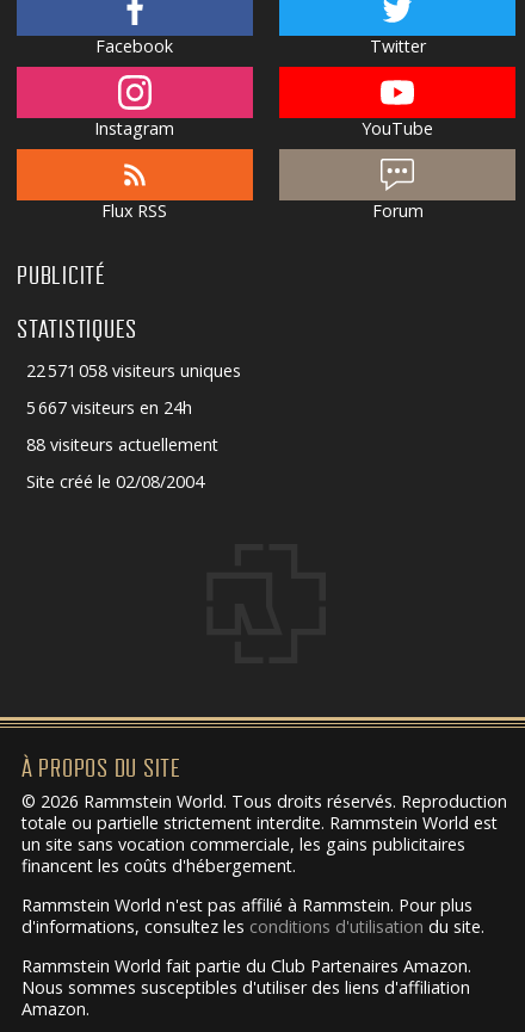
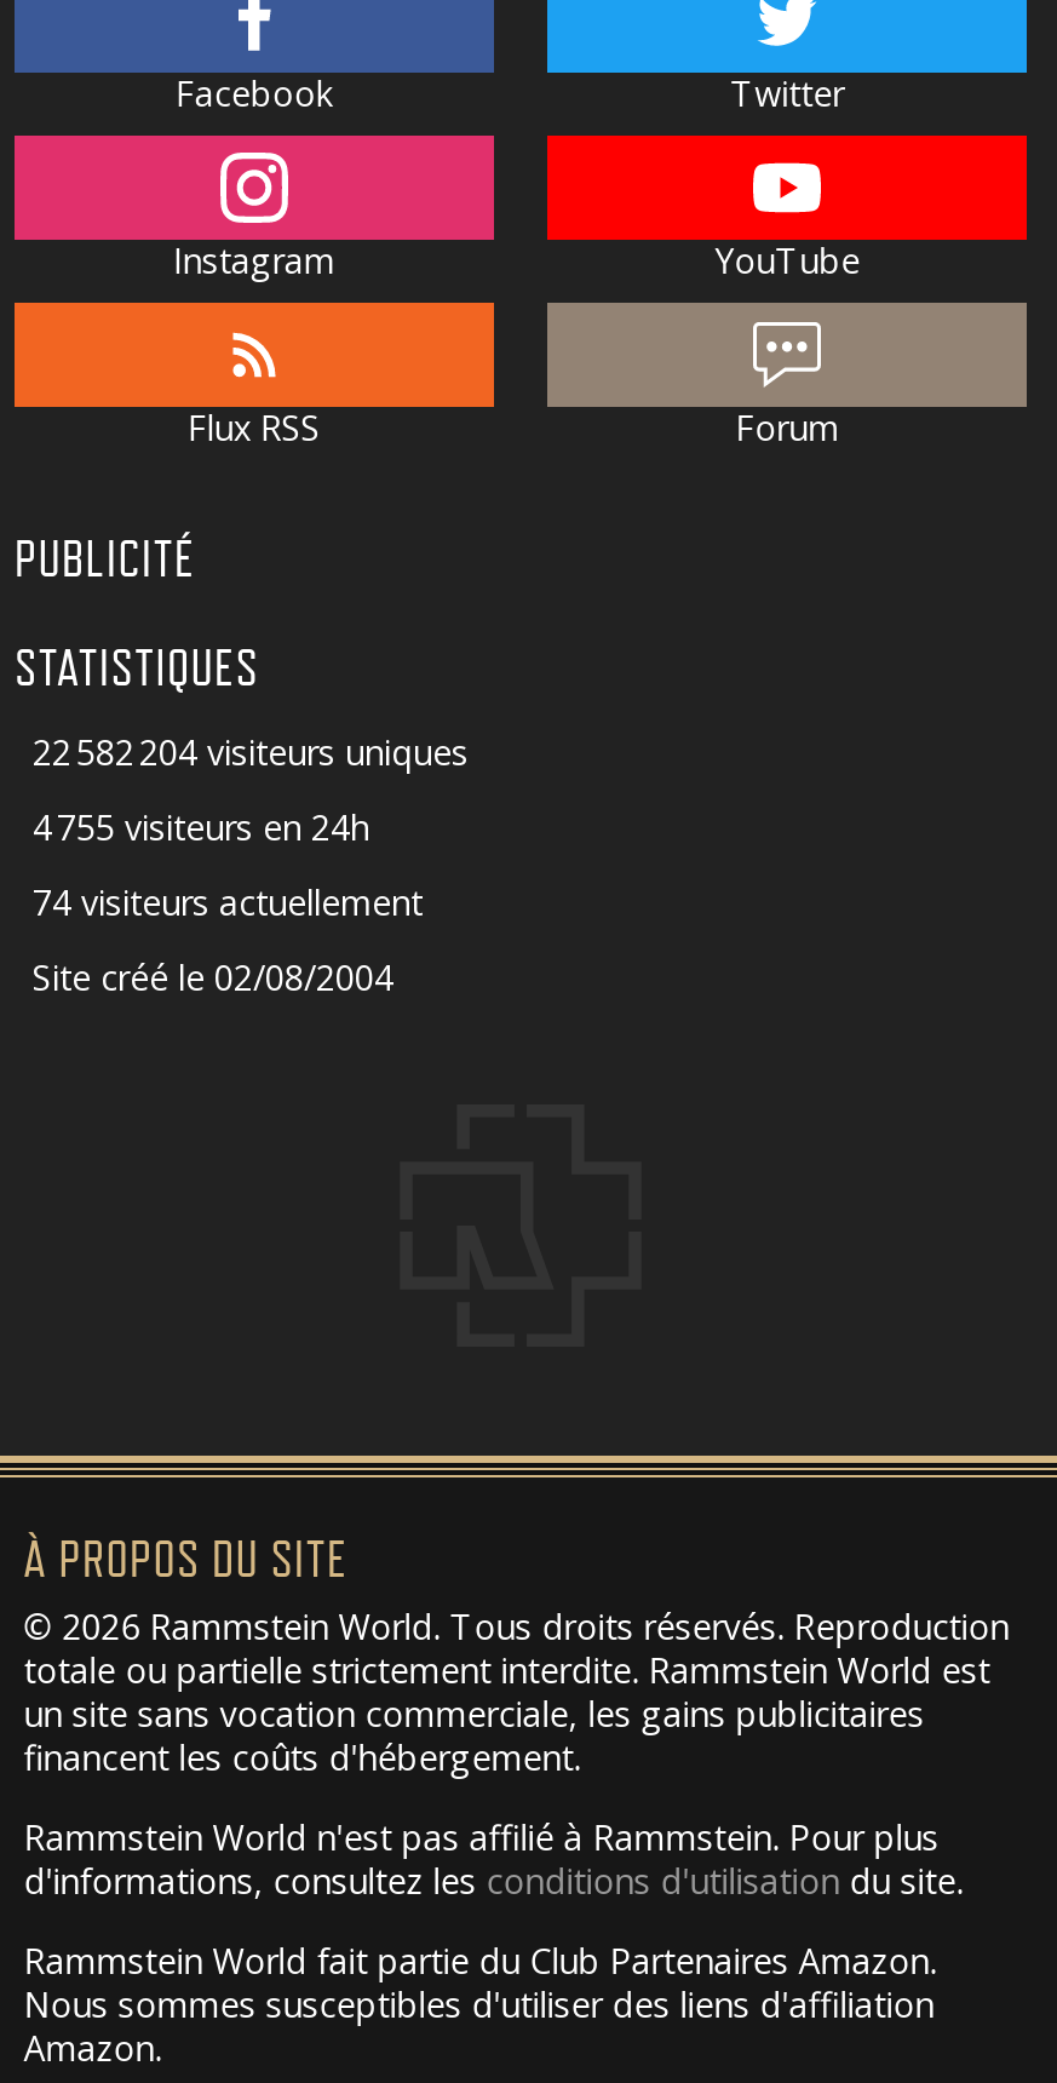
- 22 571 058 visiteurs uniques
+ 22 582 204 visiteurs uniques

- 5 667 visiteurs en 24h
+ 4 755 visiteurs en 24h

- 88 visiteurs actuellement
+ 74 visiteurs actuellement
